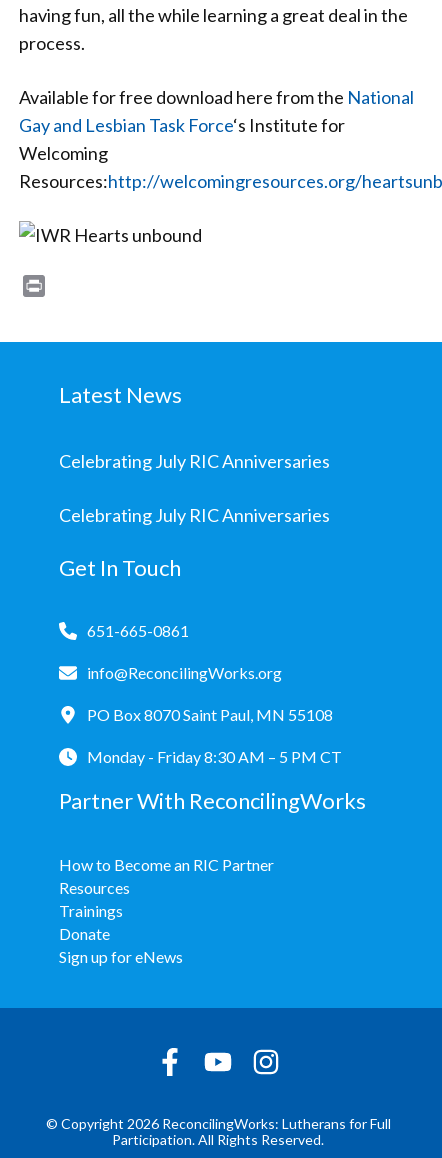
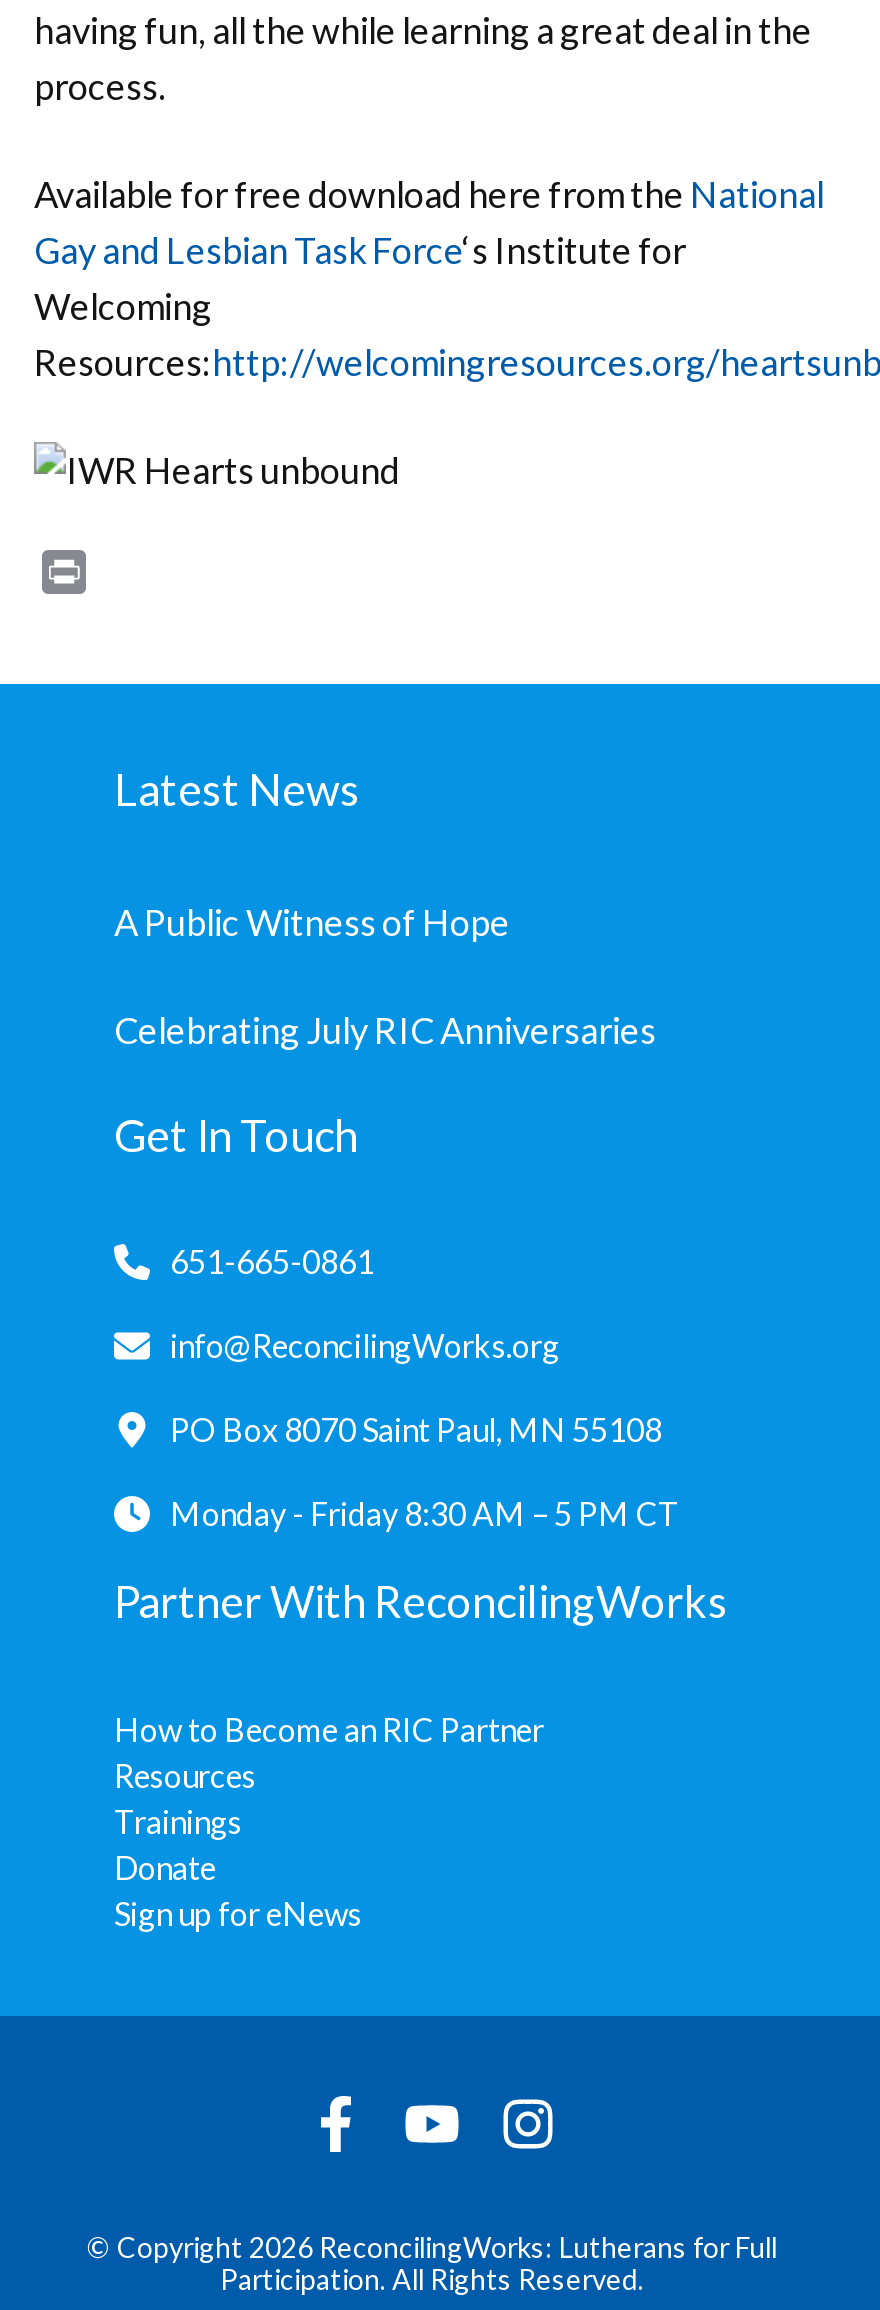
- Celebrating July RIC Anniversaries
+ A Public Witness of Hope
